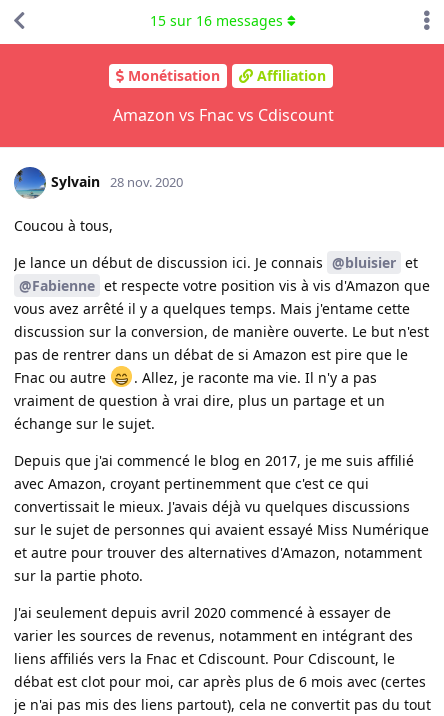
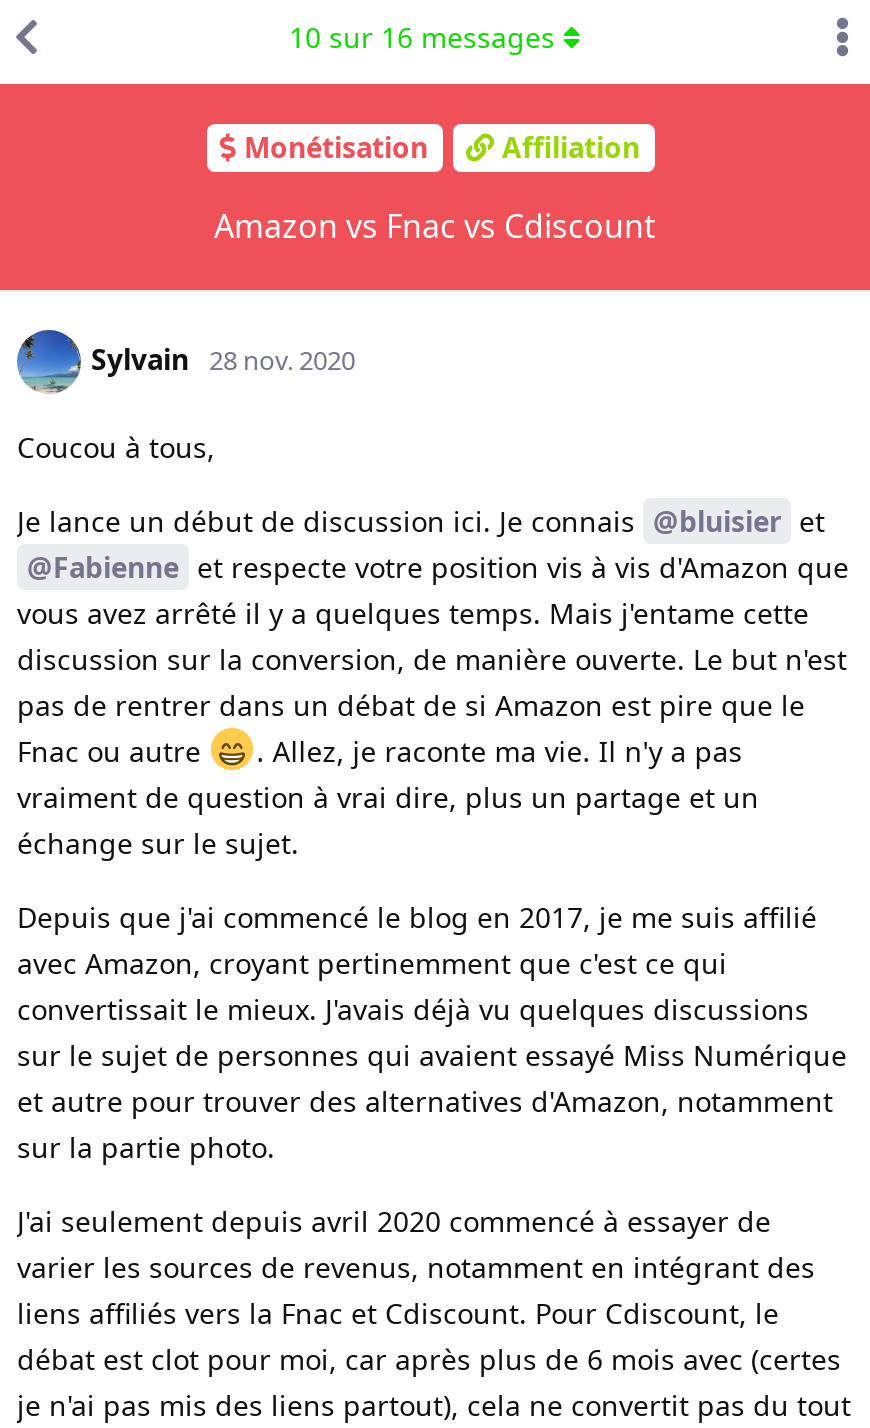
- 15 sur 16 messages
+ 10 sur 16 messages
